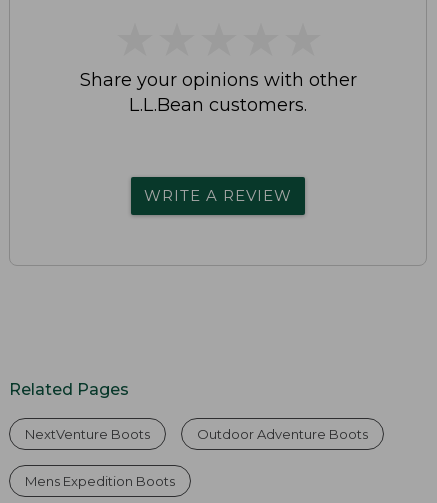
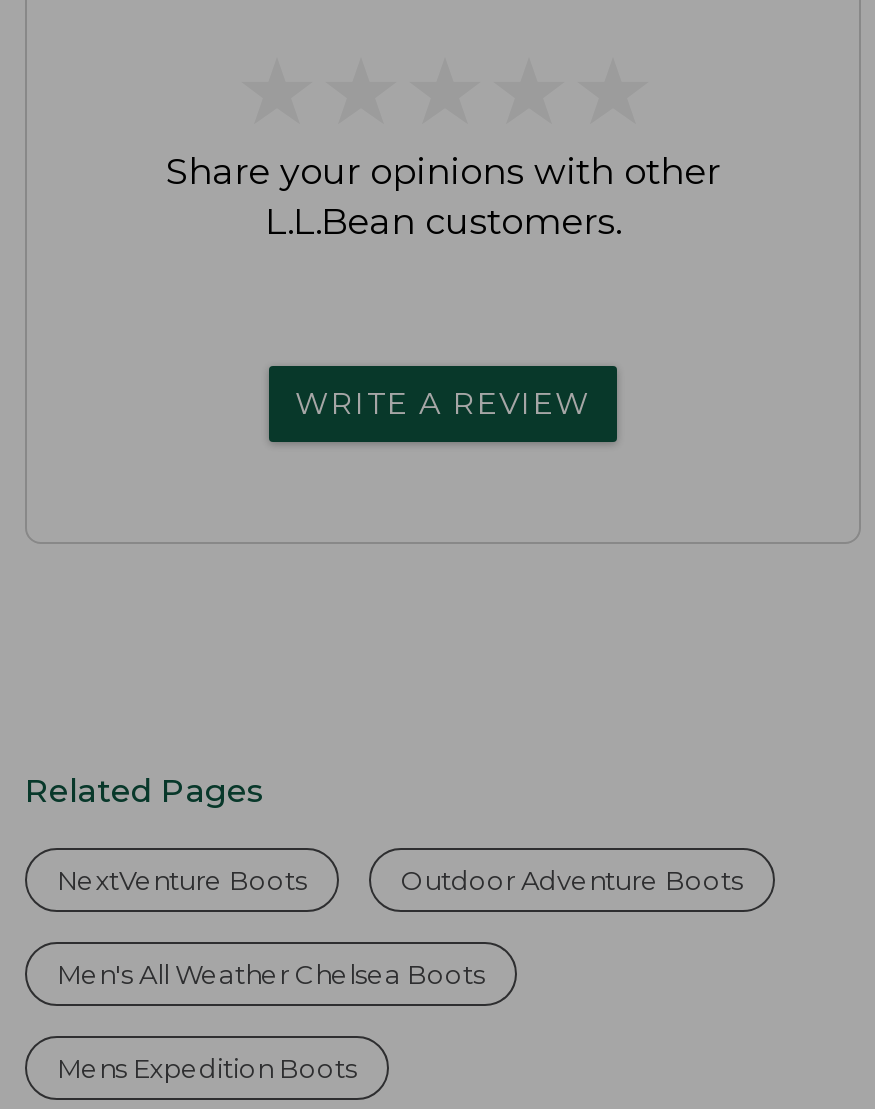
+ Men's All Weather Chelsea Boots
